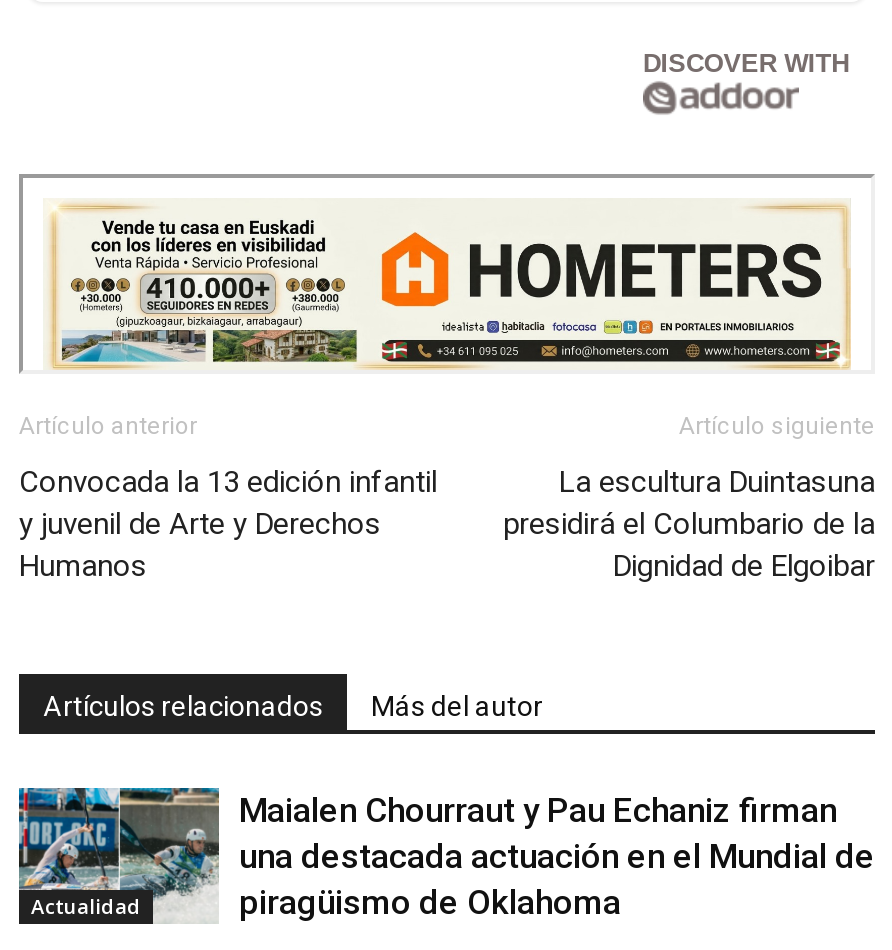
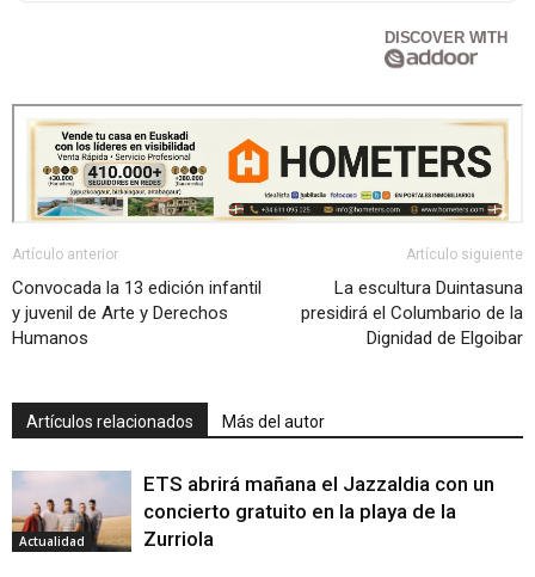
- [image]
- Maialen Chourraut y Pau Echaniz firman
- una destacada actuación en el Mundial de
- piragüismo de Oklahoma
+ [image]
+ ETS abrirá mañana el Jazzaldia con un
+ concierto gratuito en la playa de la
+ Zurriola
